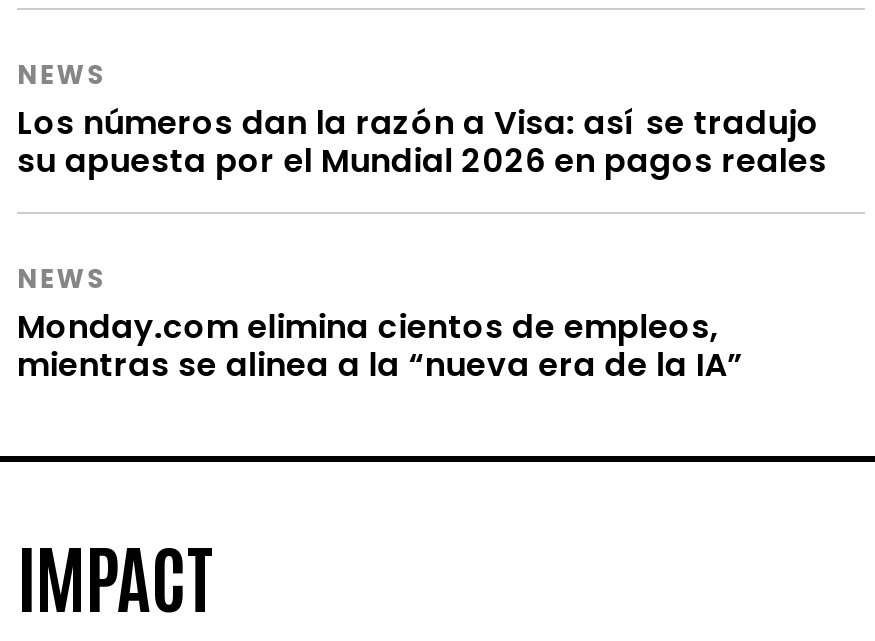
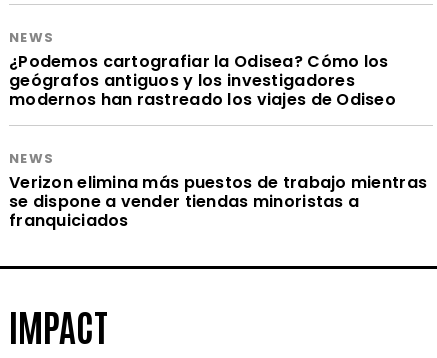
- Los números dan la razón a Visa: así se tradujo
- su apuesta por el Mundial 2026 en pagos reales
+ ¿Podemos cartografiar la Odisea? Cómo los
+ geógrafos antiguos y los investigadores
+ modernos han rastreado los viajes de Odiseo

- Monday.com elimina cientos de empleos,
- mientras se alinea a la “nueva era de la IA”
+ Verizon elimina más puestos de trabajo mientras
+ se dispone a vender tiendas minoristas a
+ franquiciados
